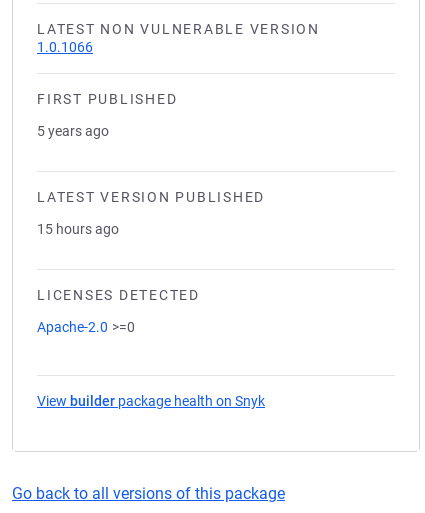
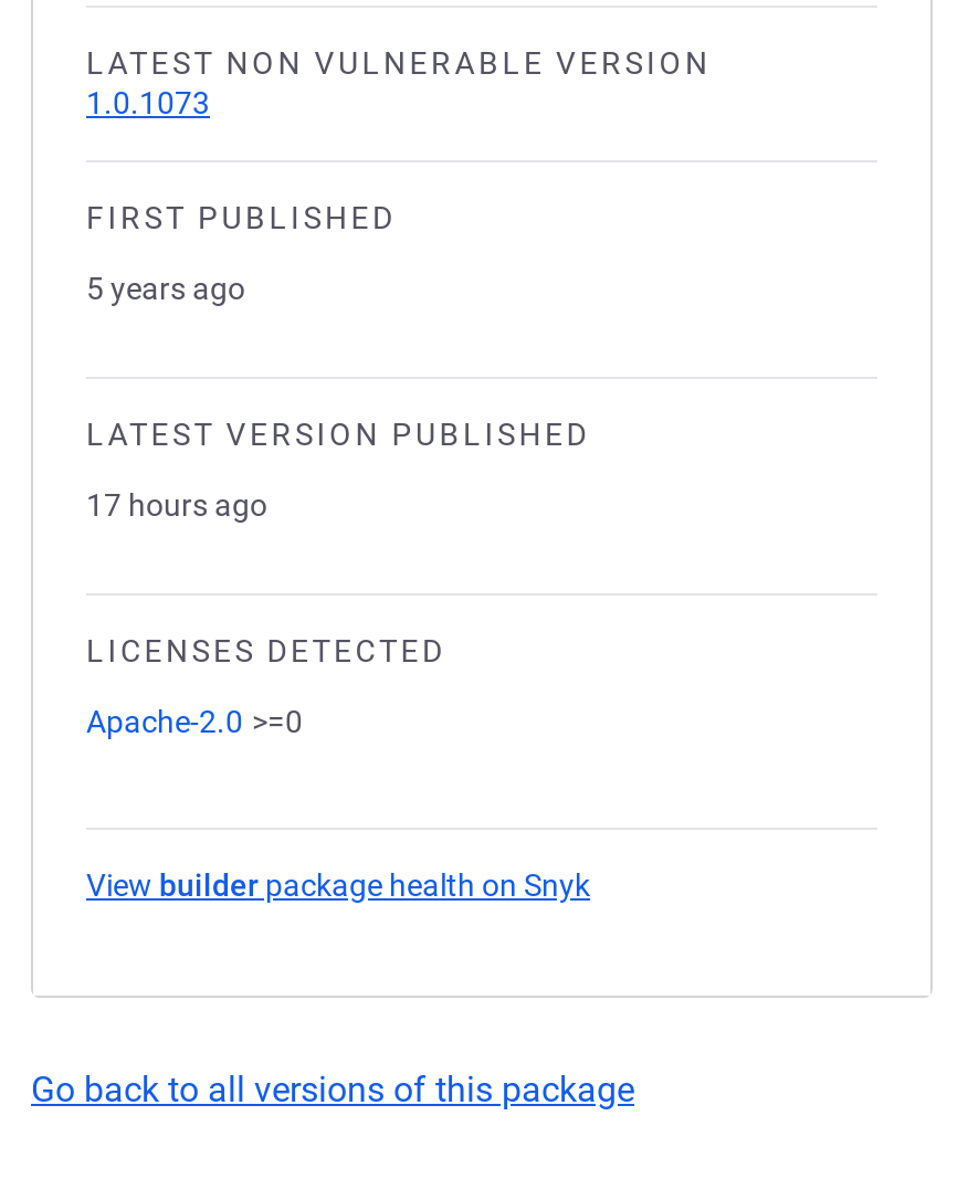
- 1.0.1066
+ 1.0.1073

- 15 hours ago
+ 17 hours ago
